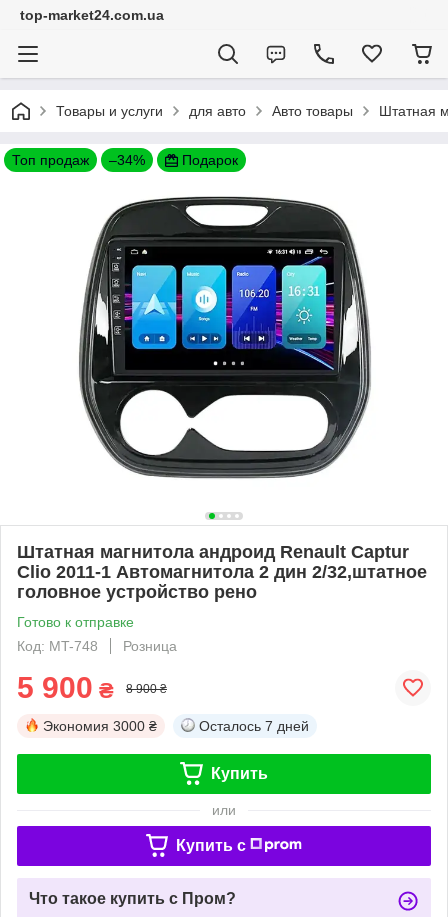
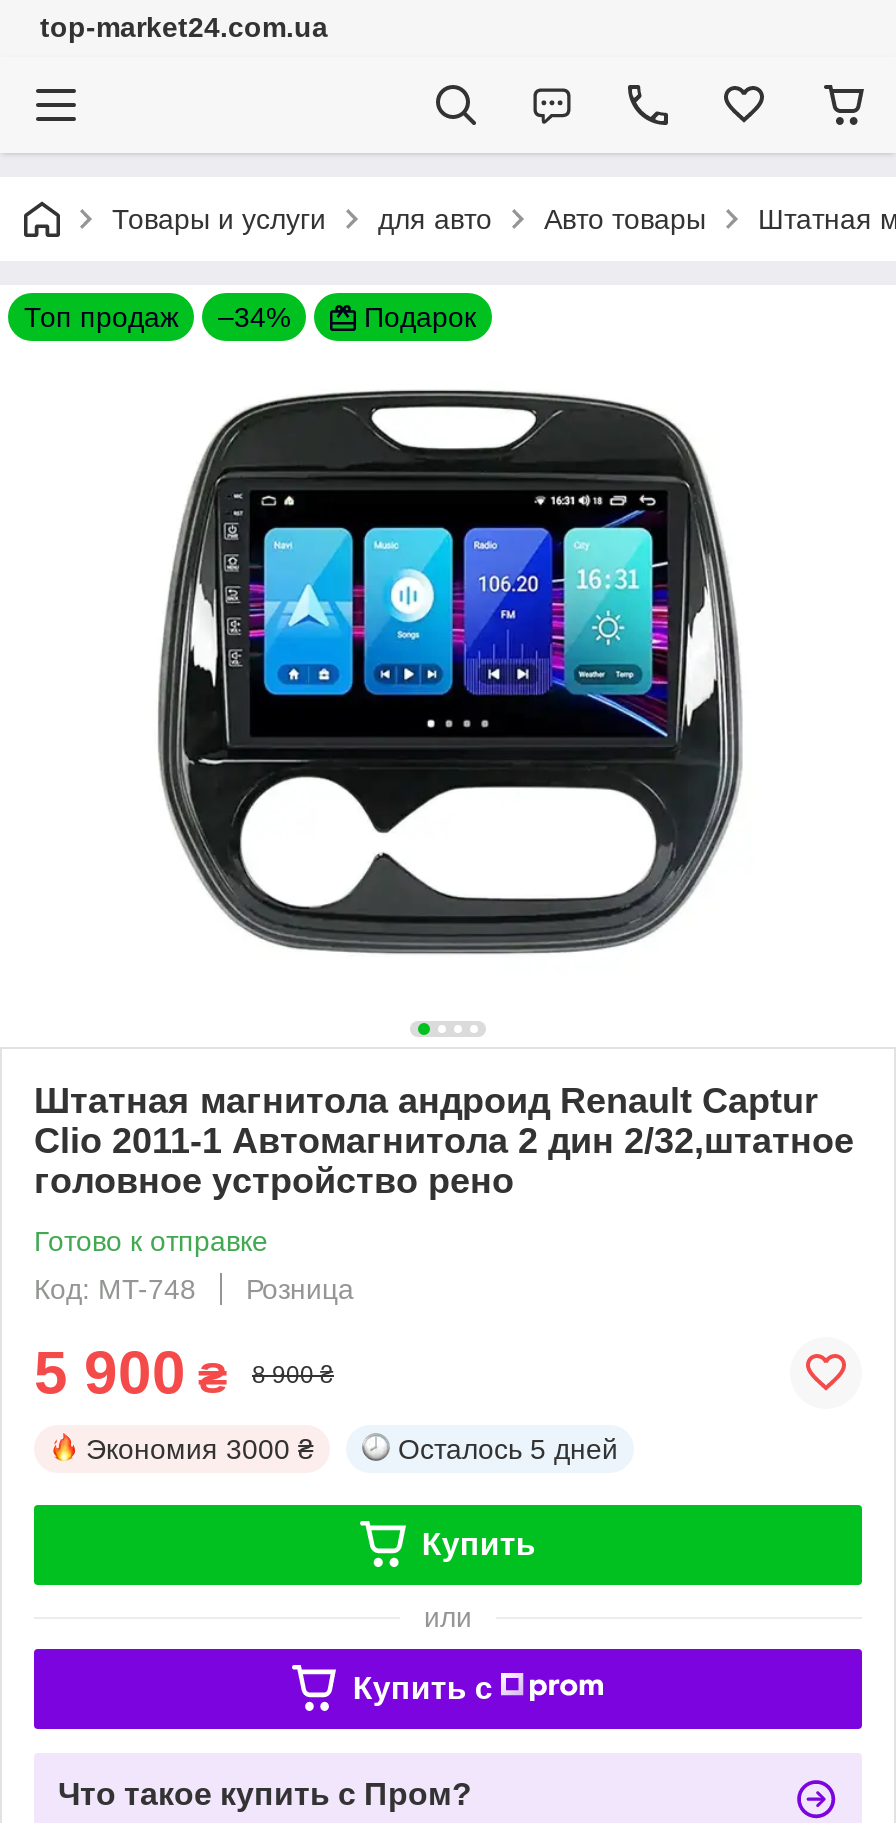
- Осталось 7 дней
+ Осталось 5 дней
